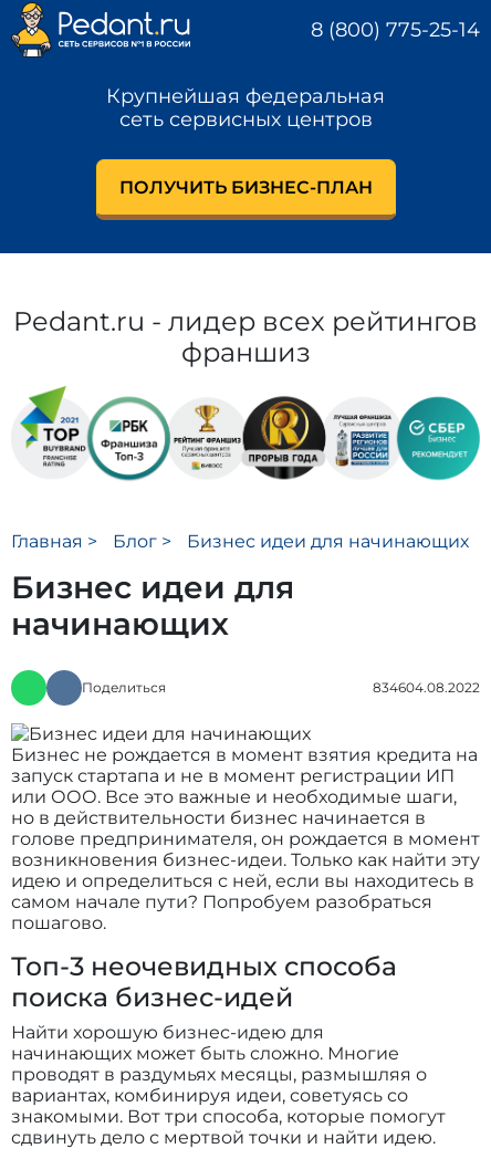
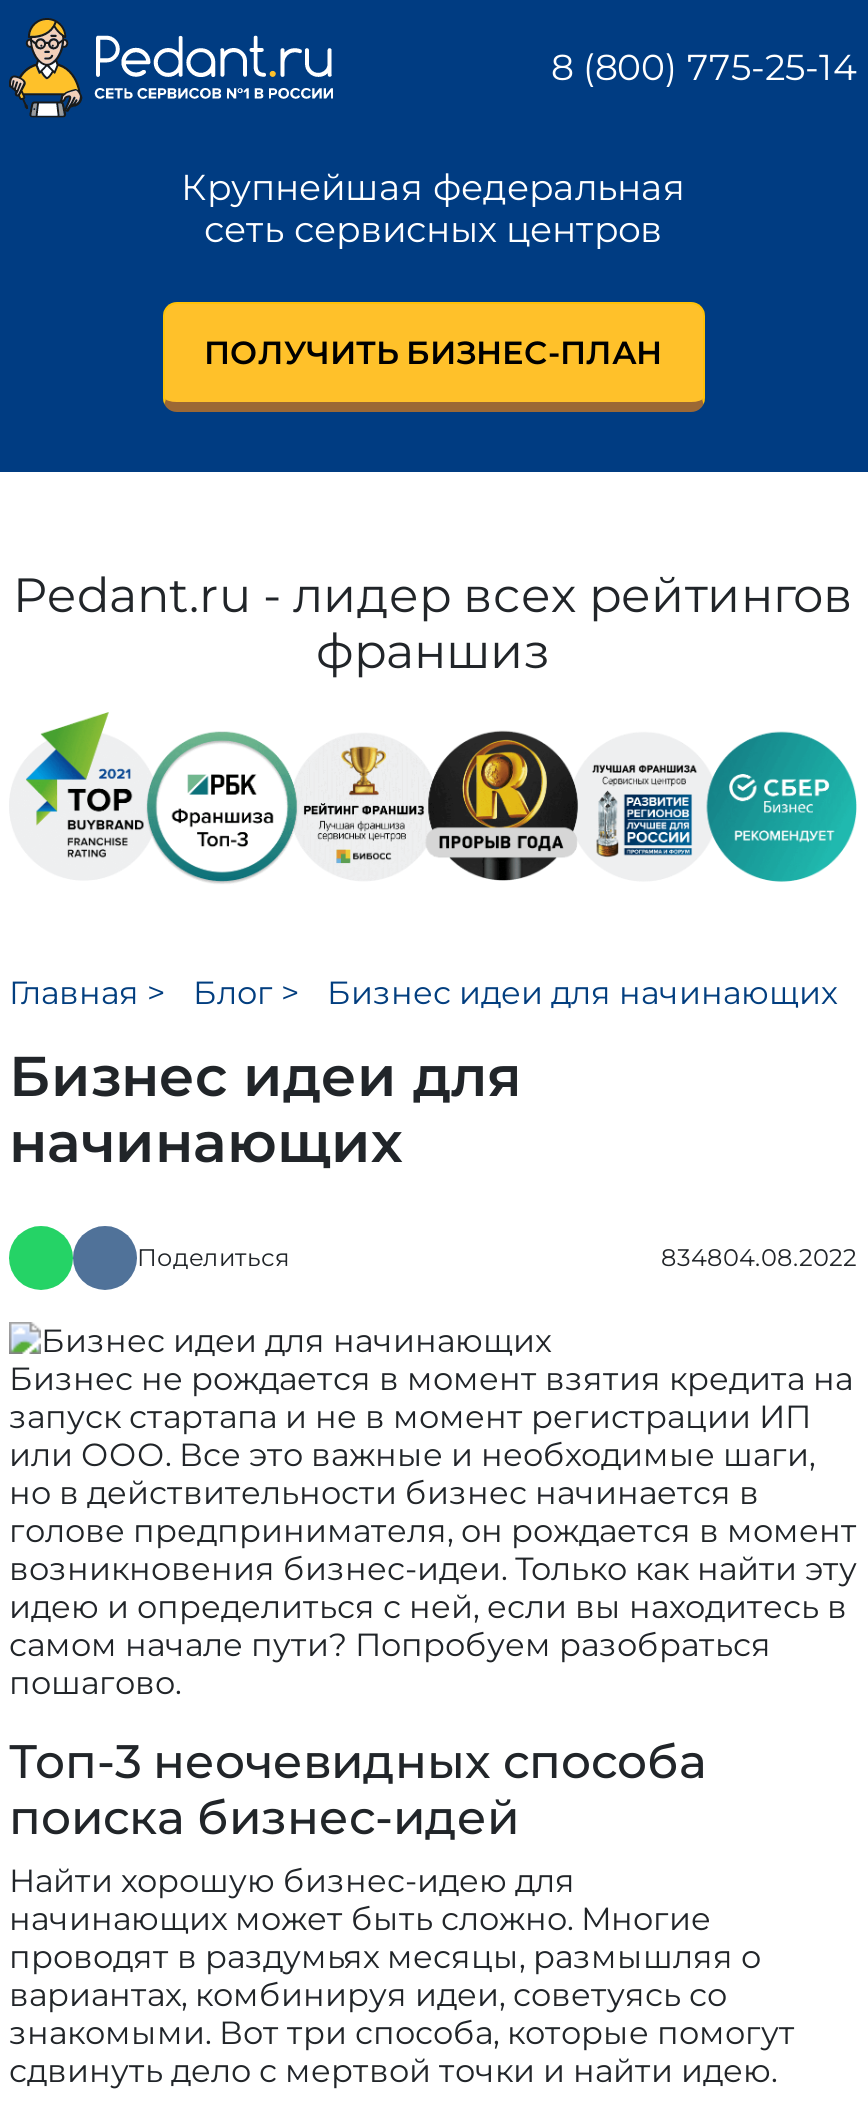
- 834604.08.2022
+ 834804.08.2022
